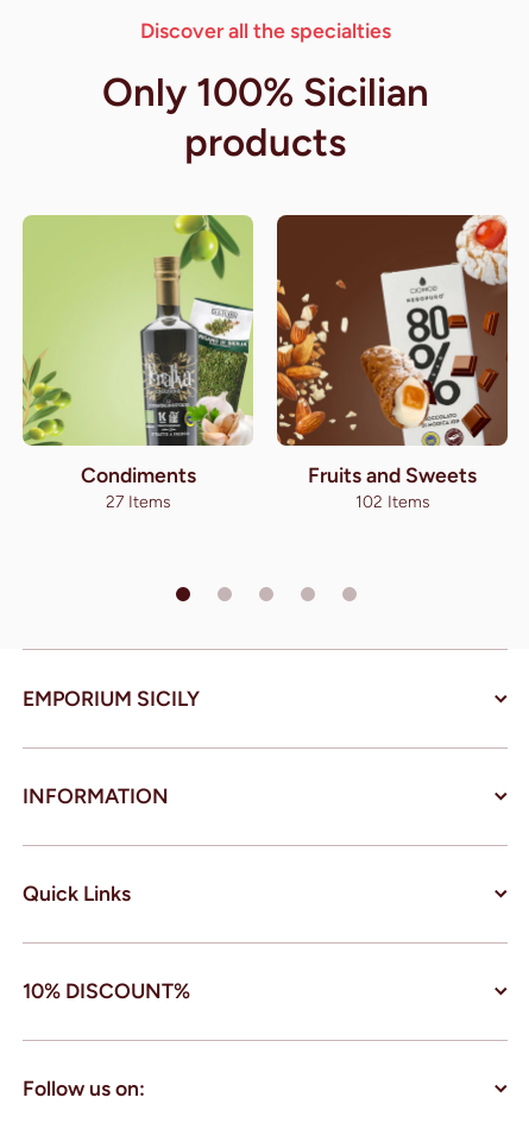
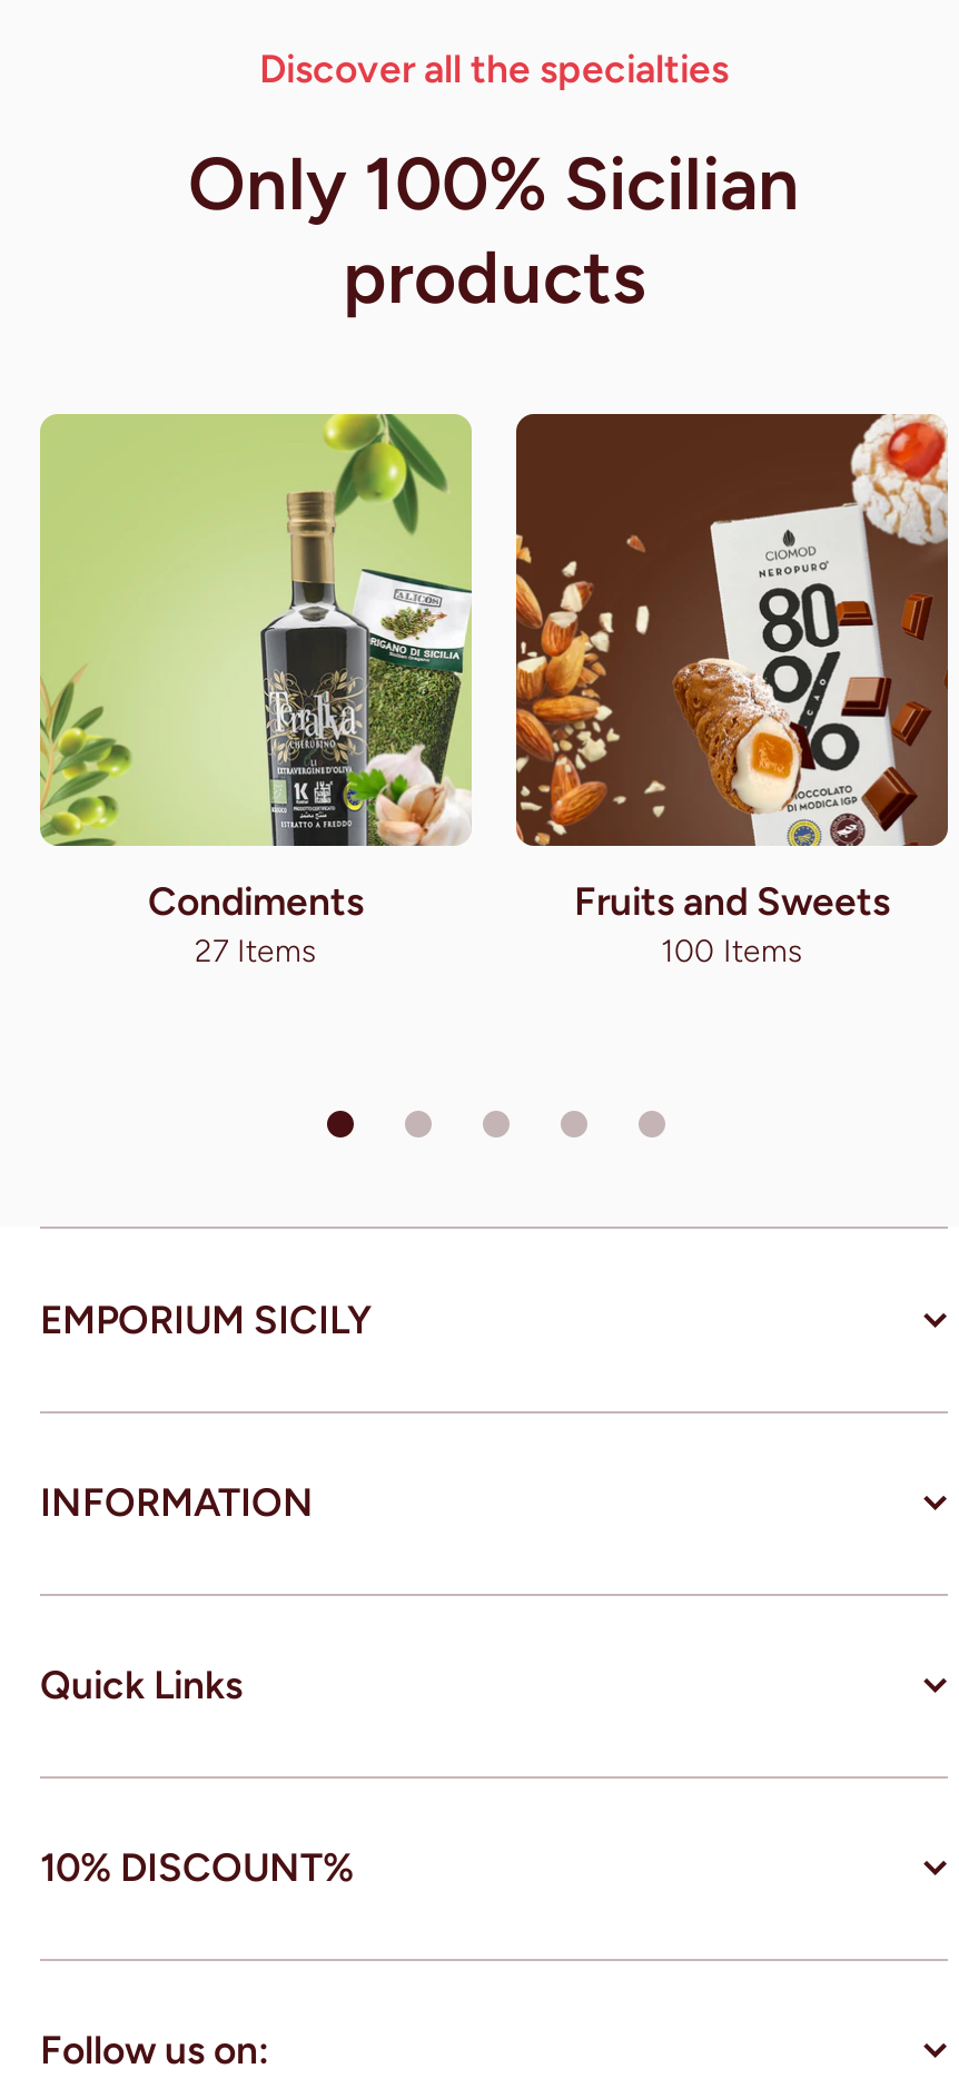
- 102 Items
+ 100 Items
